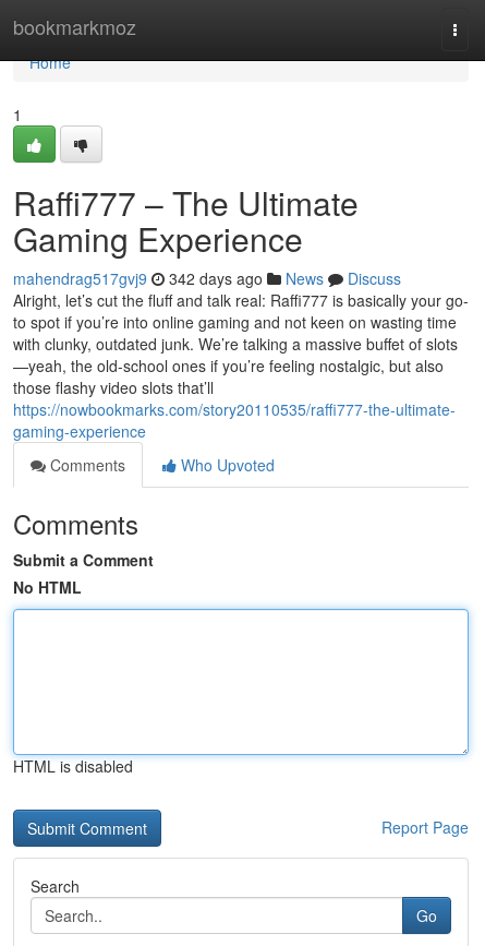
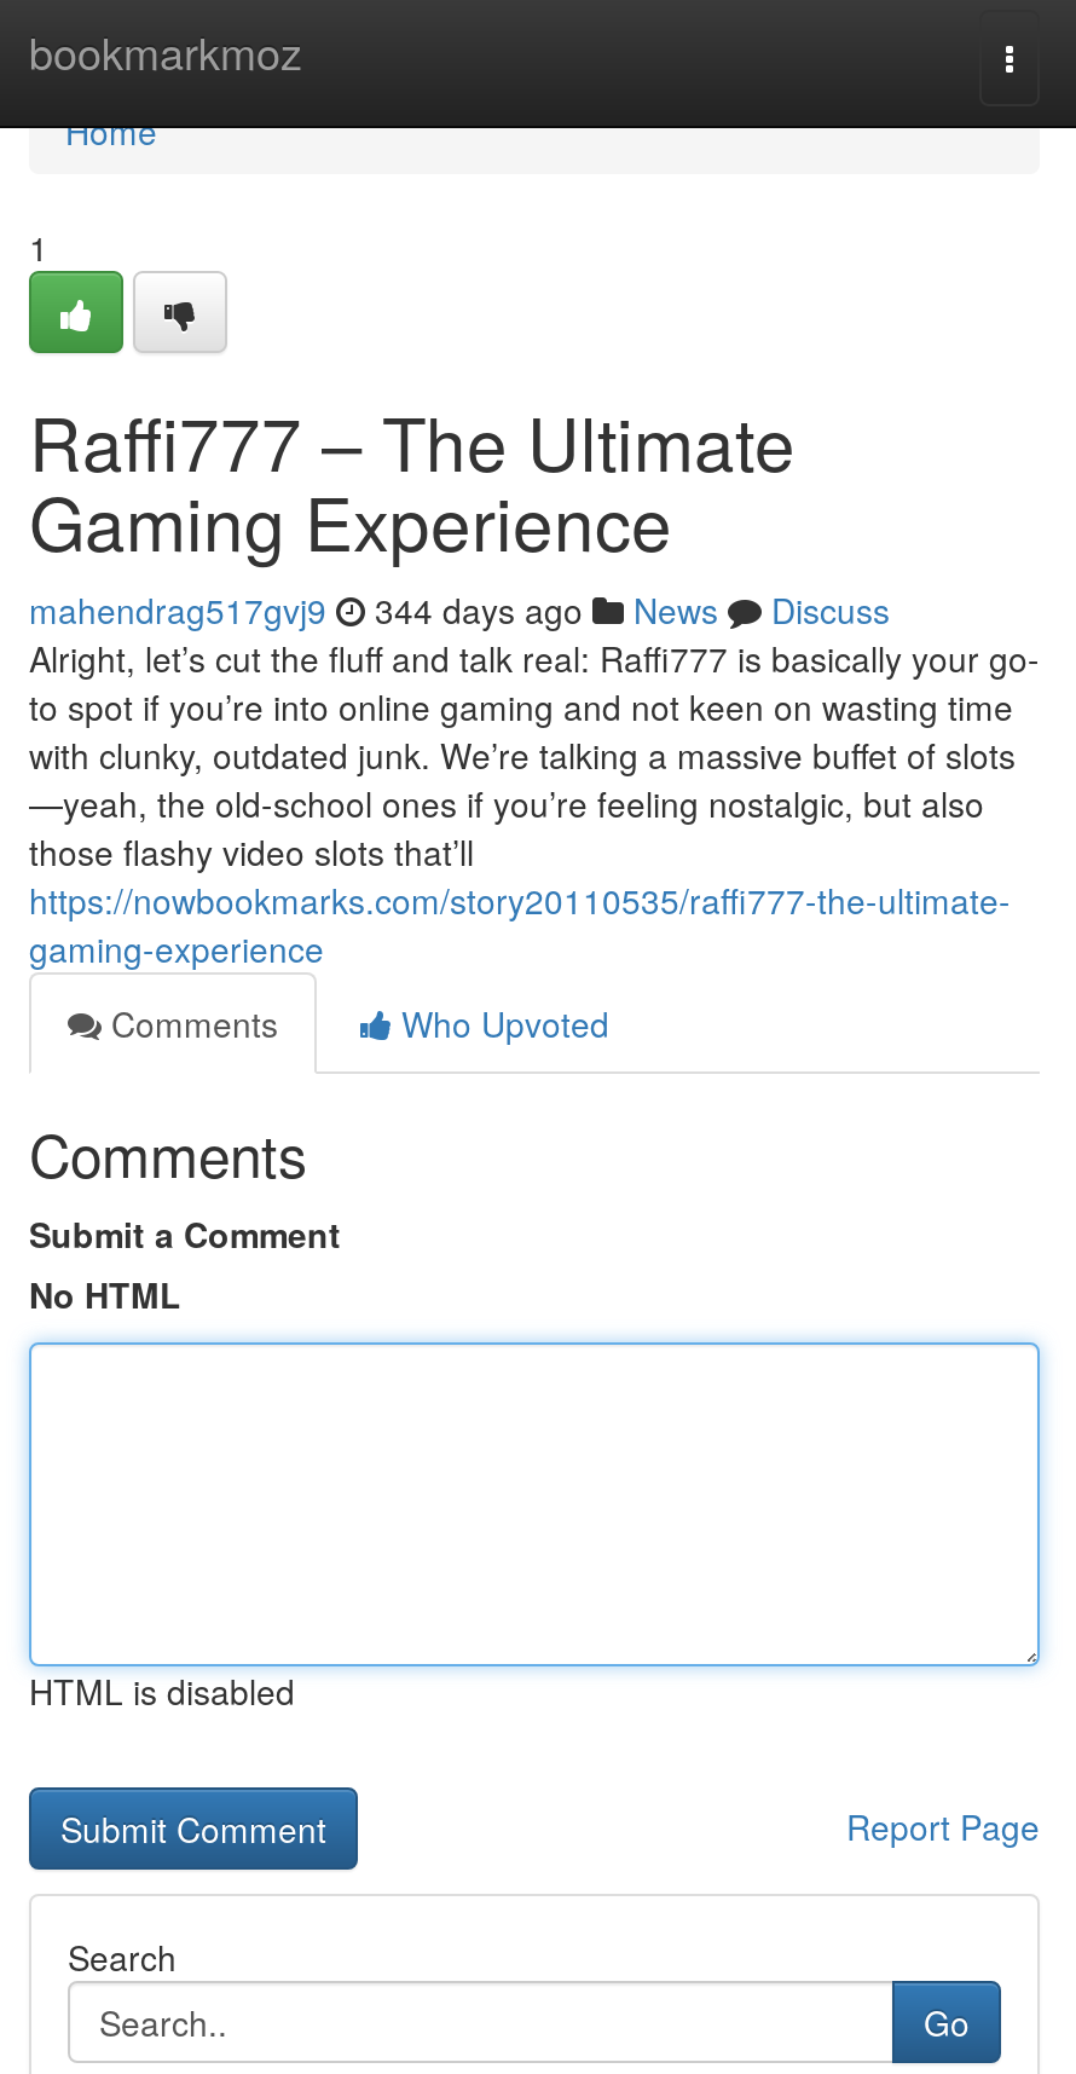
- mahendrag517gvj9 342 days ago News Discuss
+ mahendrag517gvj9 344 days ago News Discuss
